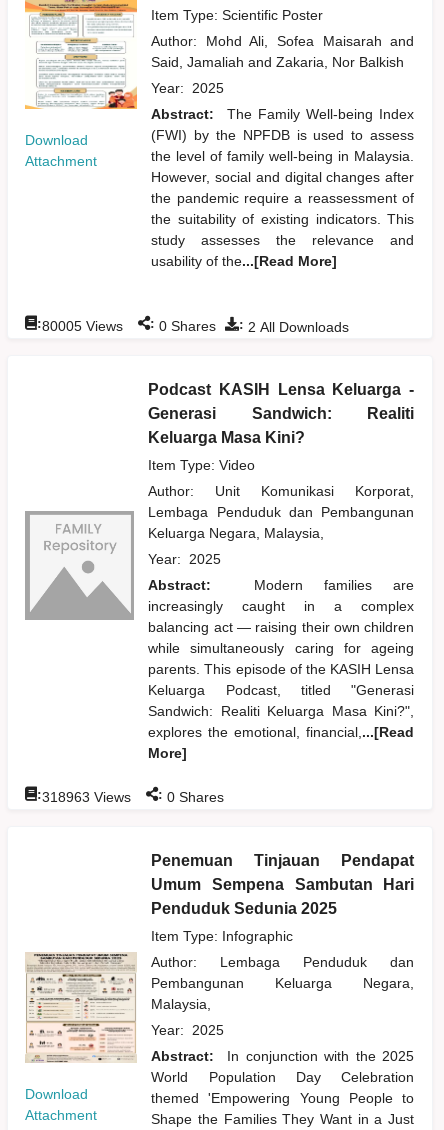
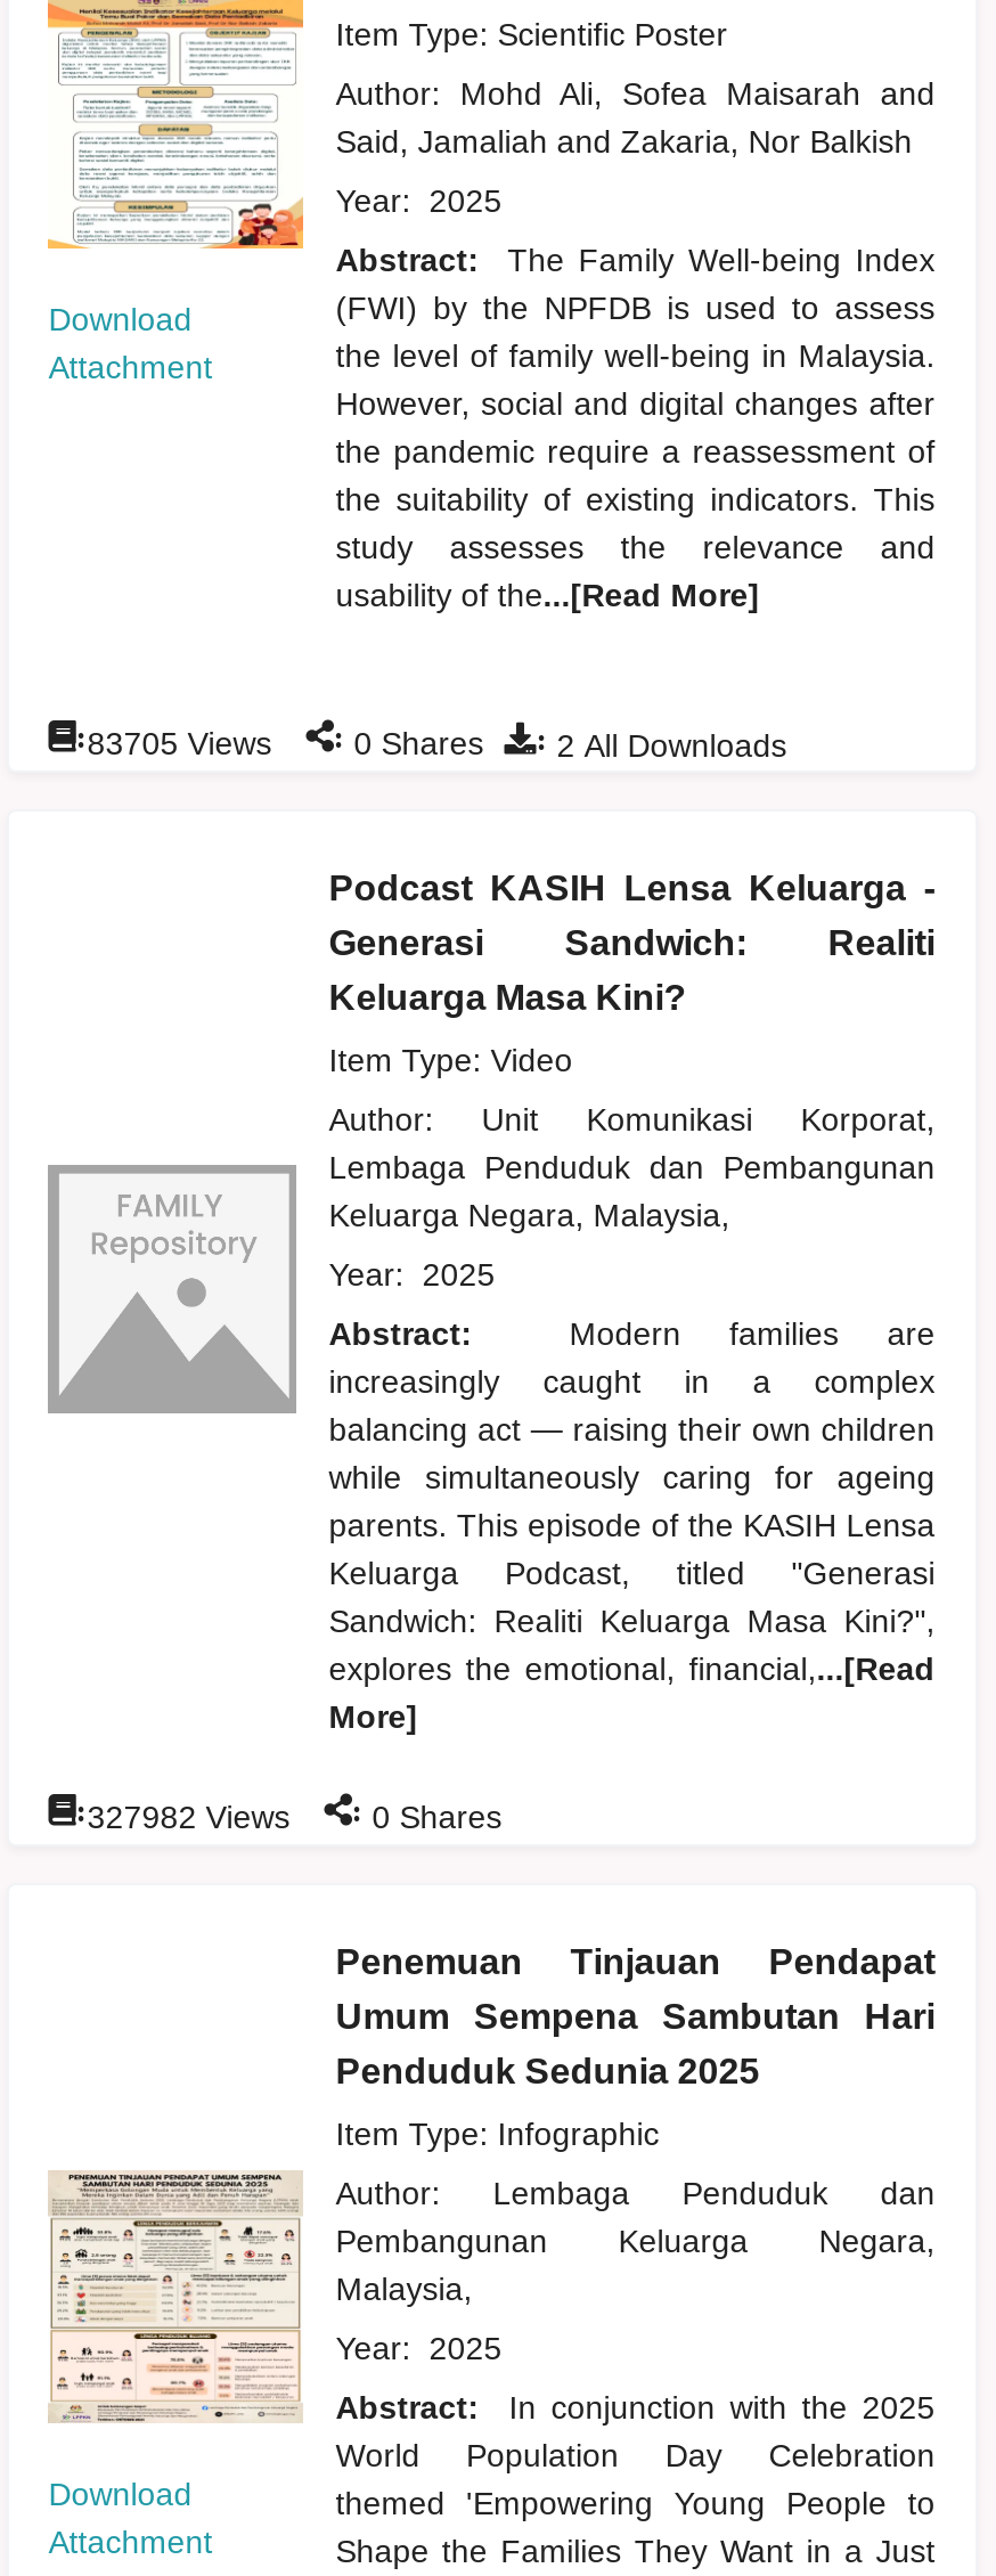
- :80005 Views : 0 Shares : 2 All Downloads
+ :83705 Views : 0 Shares : 2 All Downloads

- :318963 Views : 0 Shares
+ :327982 Views : 0 Shares
